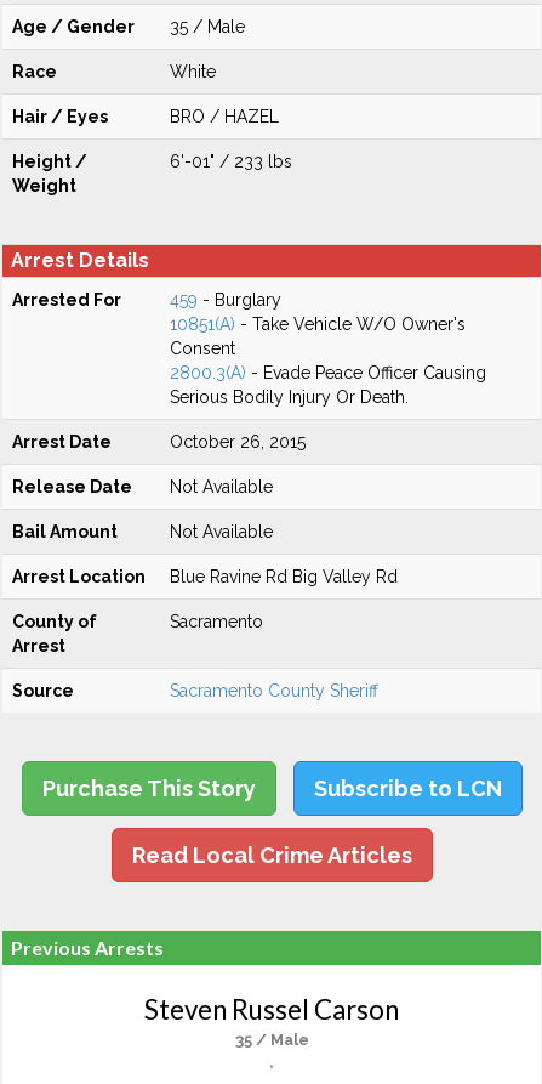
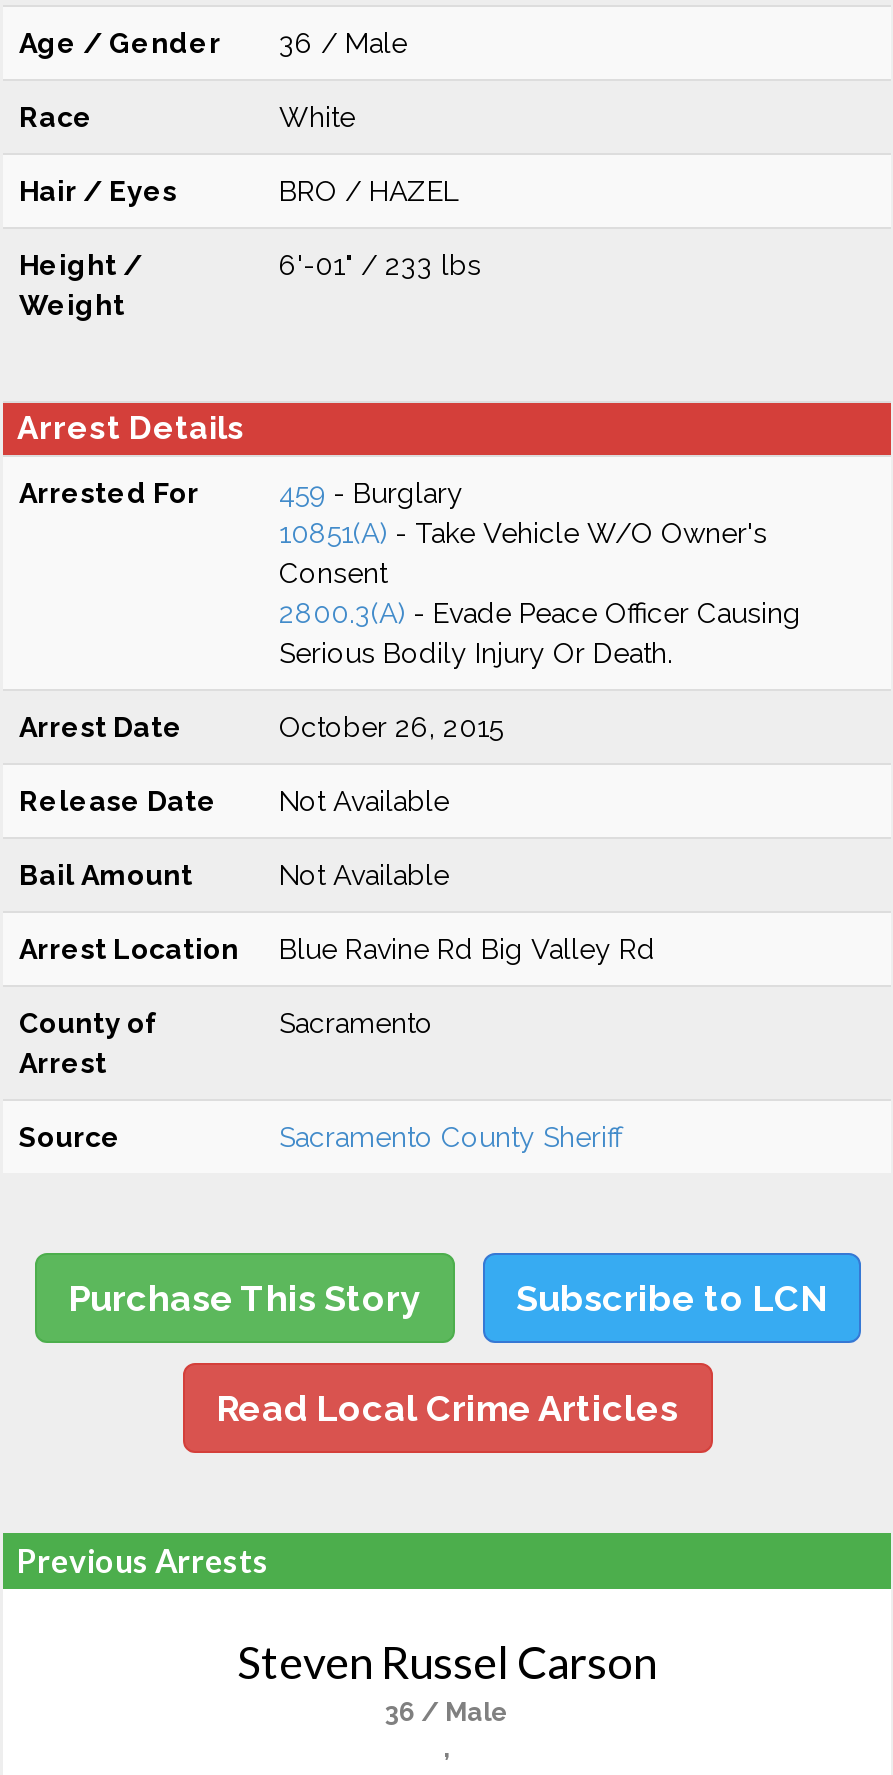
- Age / Gender 35 / Male
+ Age / Gender 36 / Male

- 35 / Male
+ 36 / Male
